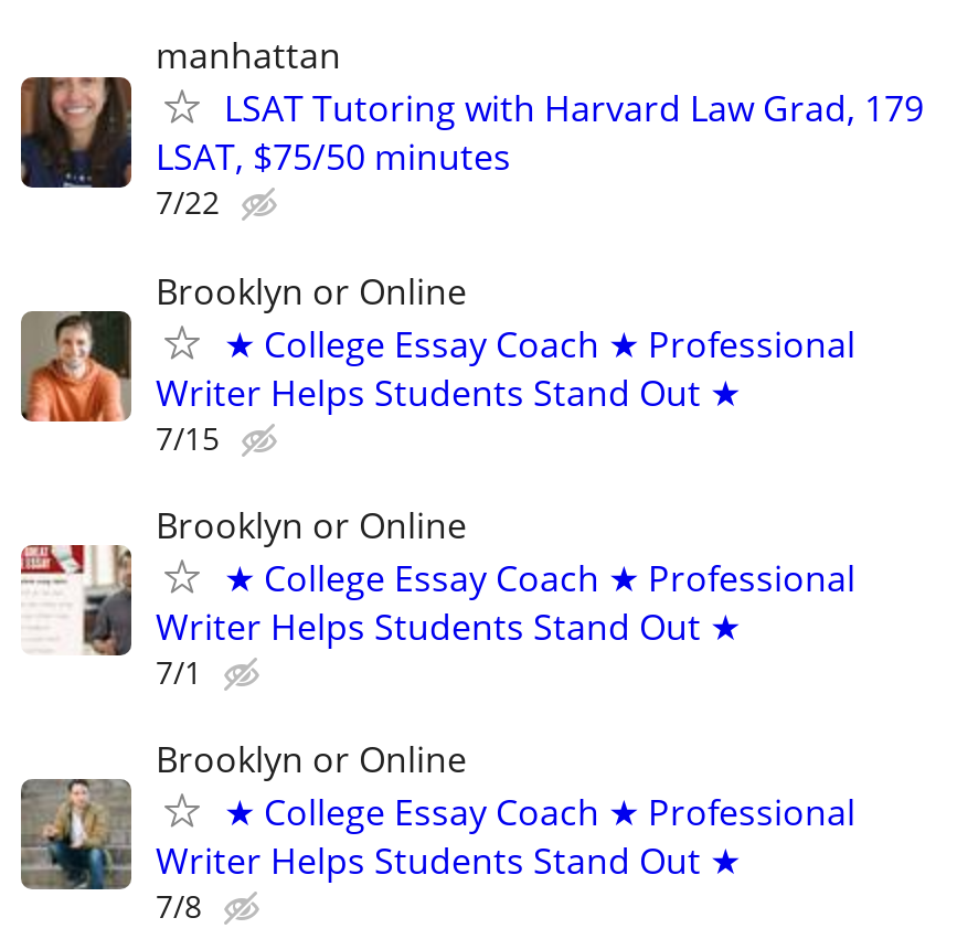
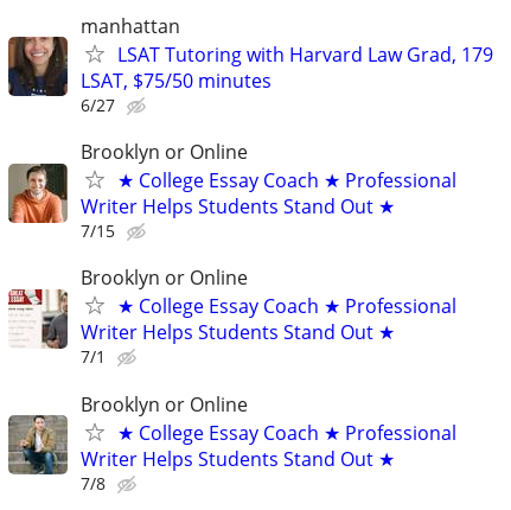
- 7/22
+ 6/27
